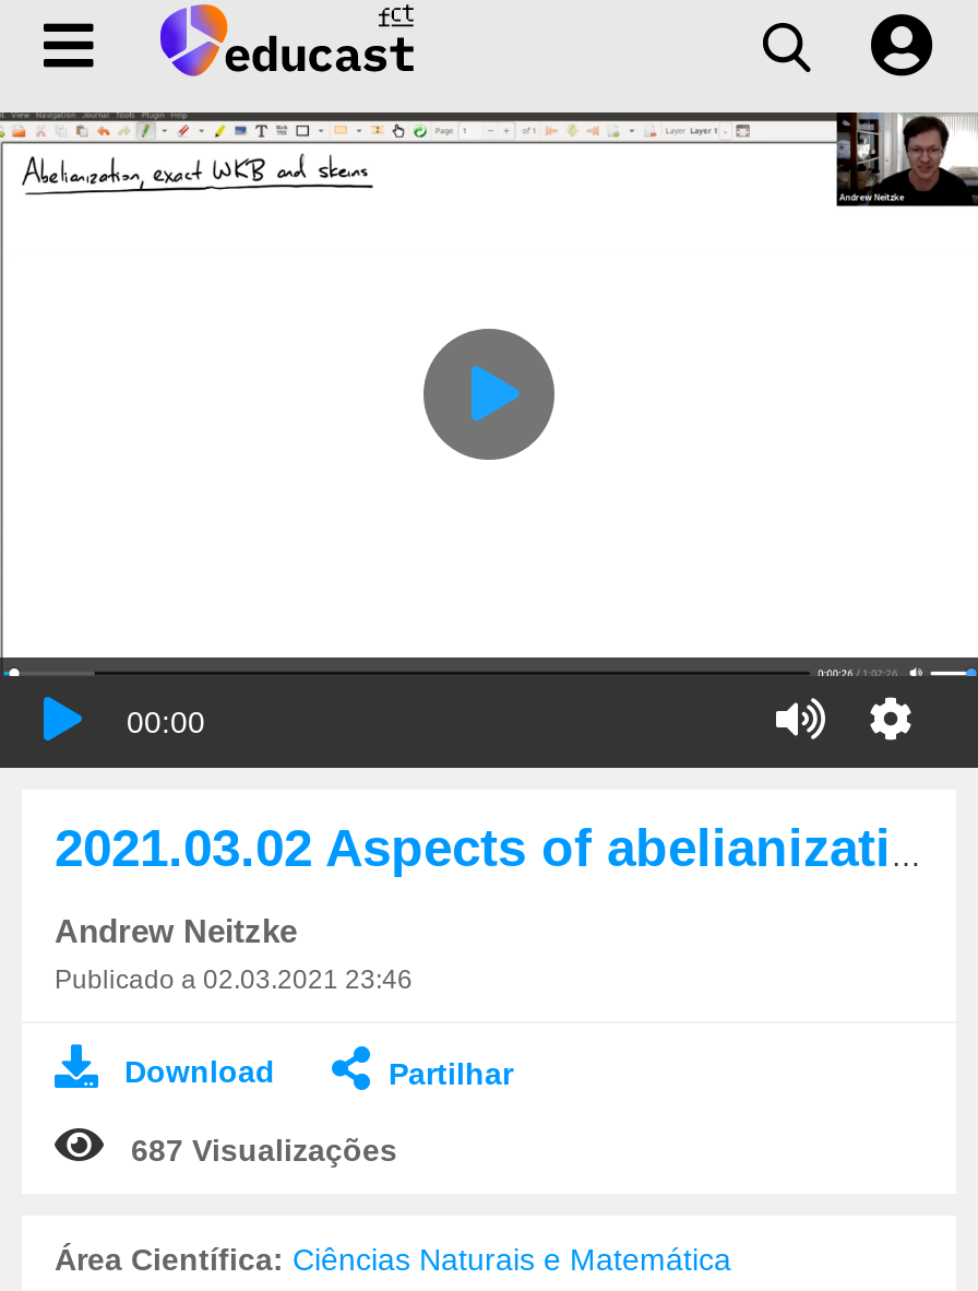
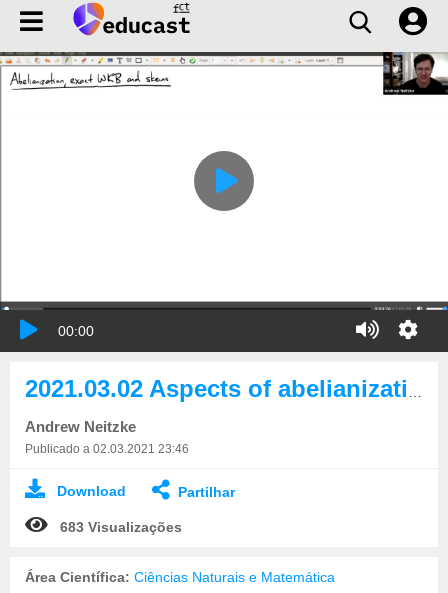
- 687 Visualizações
+ 683 Visualizações
